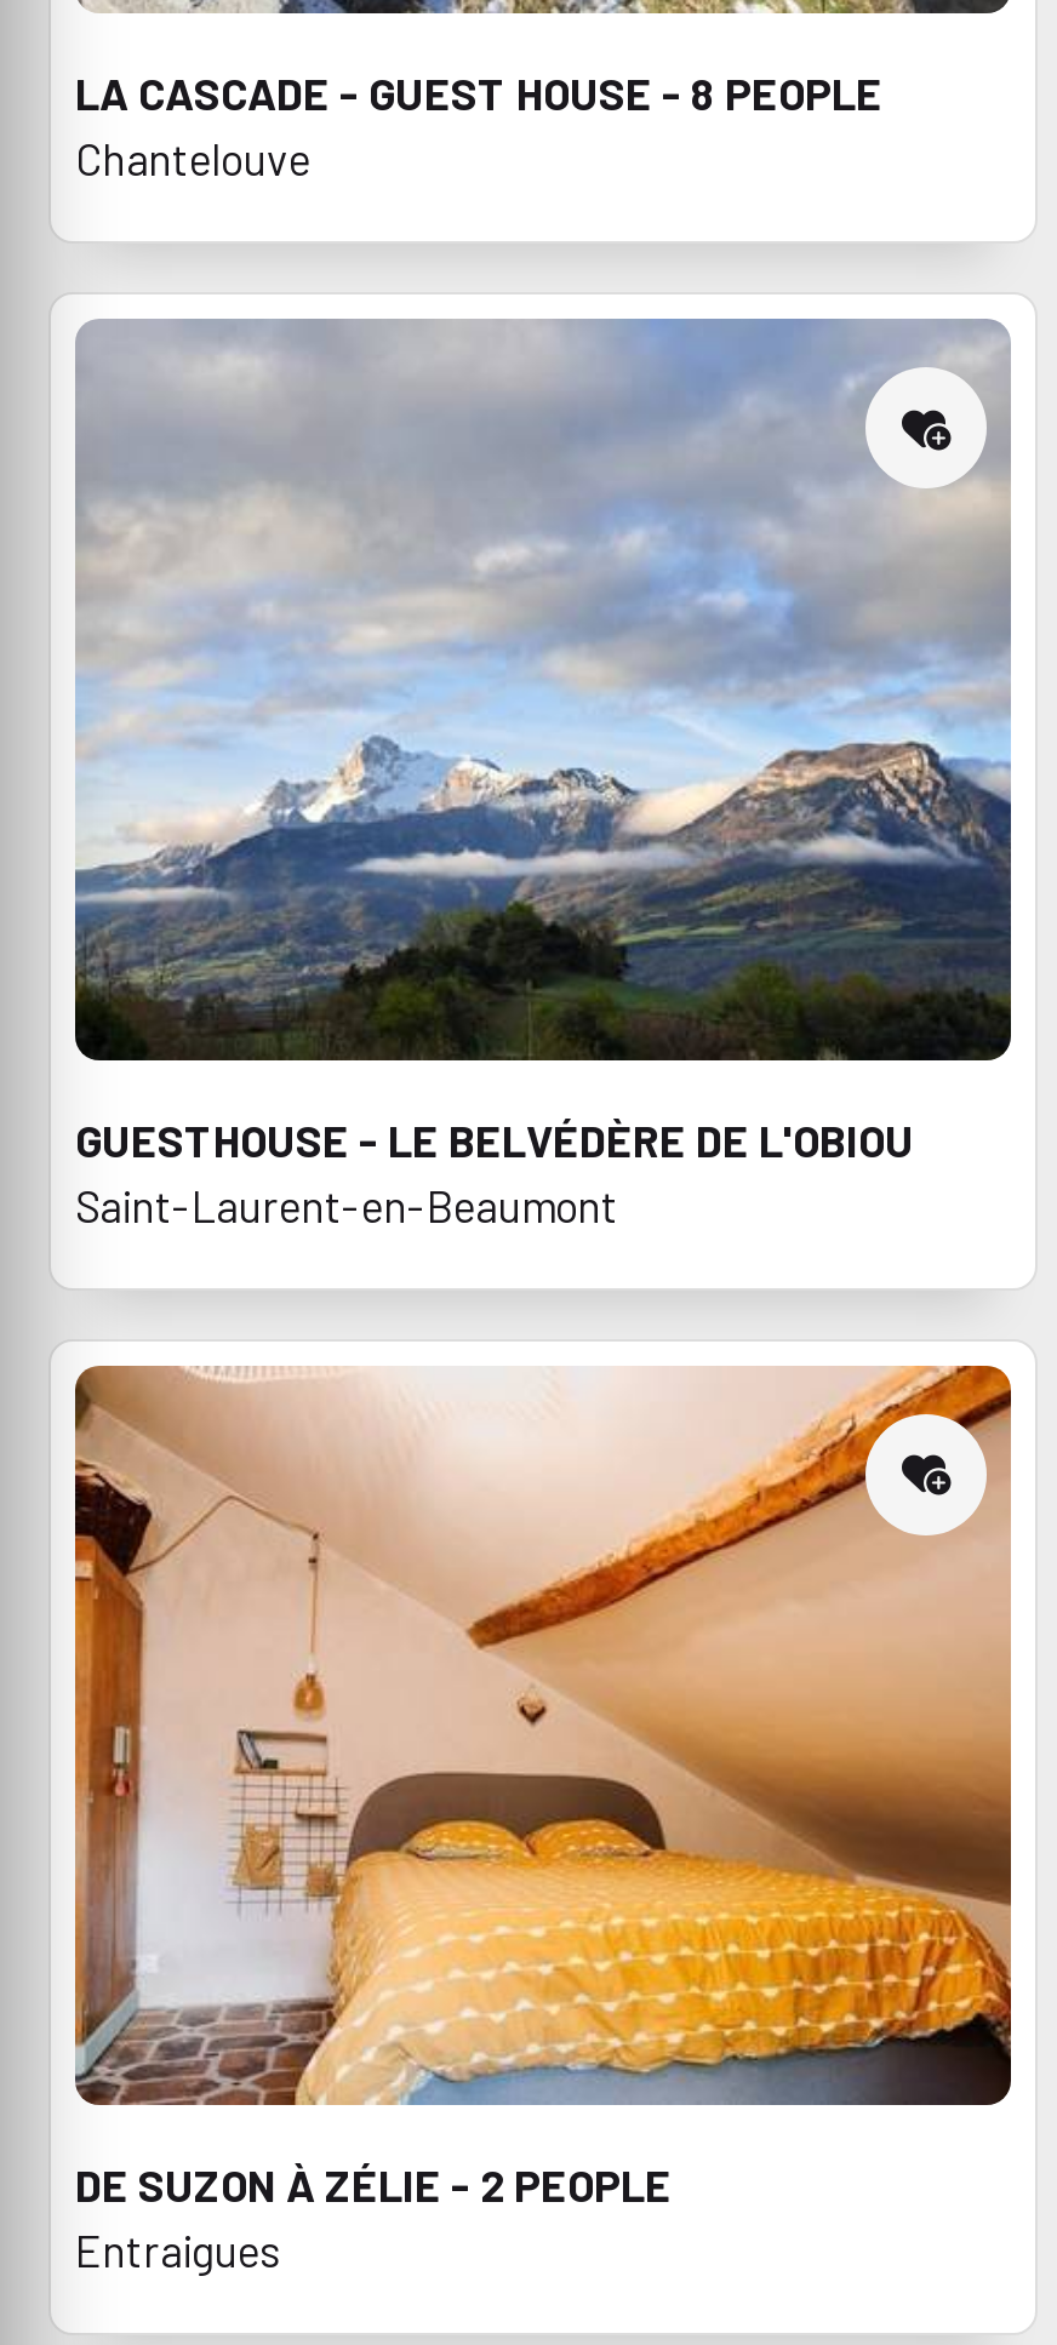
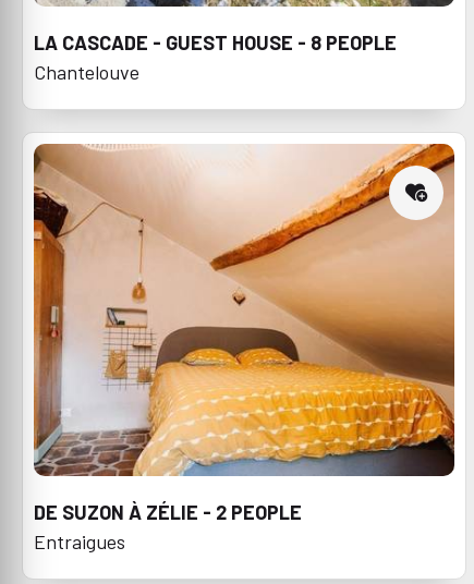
- [image]
- GUESTHOUSE - LE BELVÉDÈRE DE L'OBIOU
- Saint-Laurent-en-Beaumont
